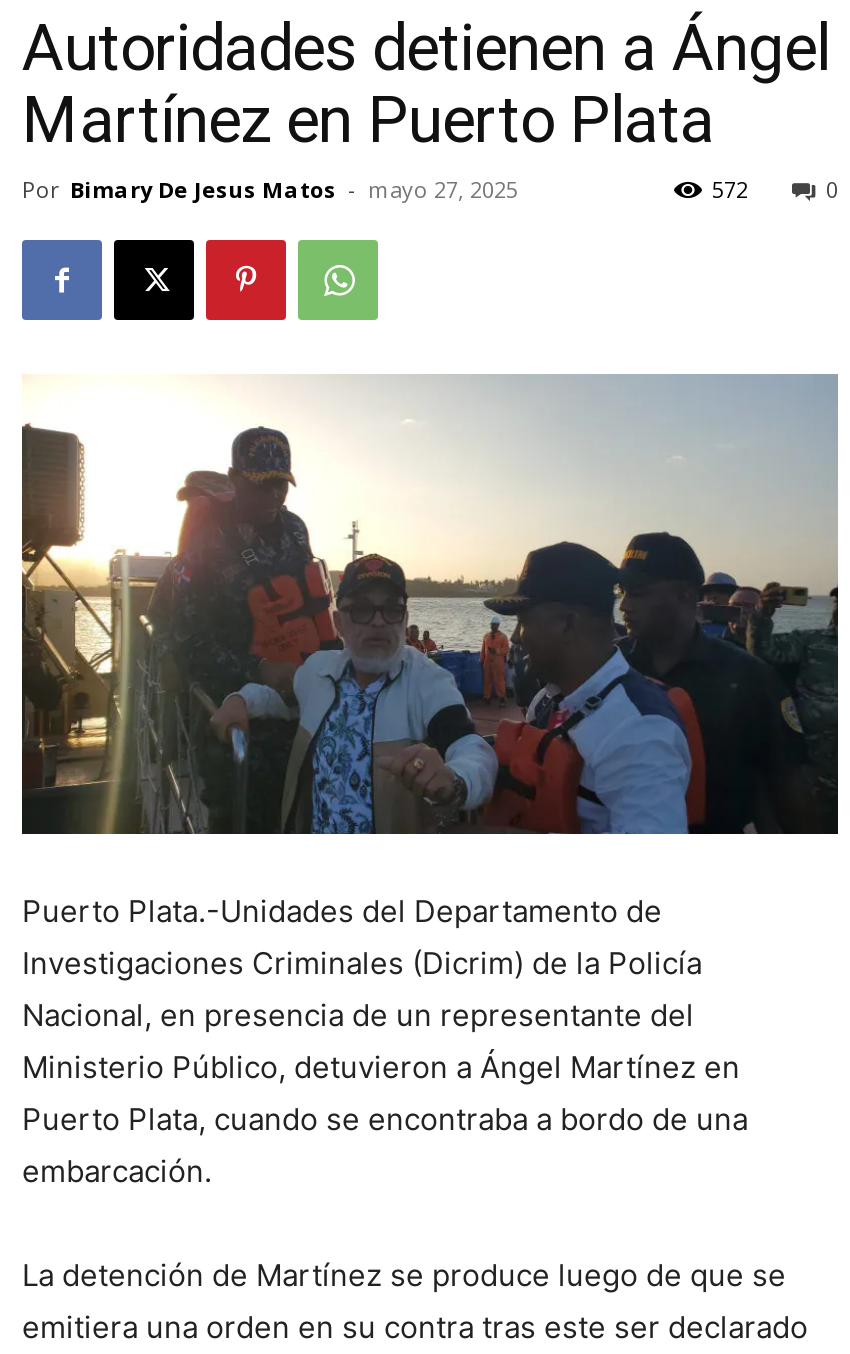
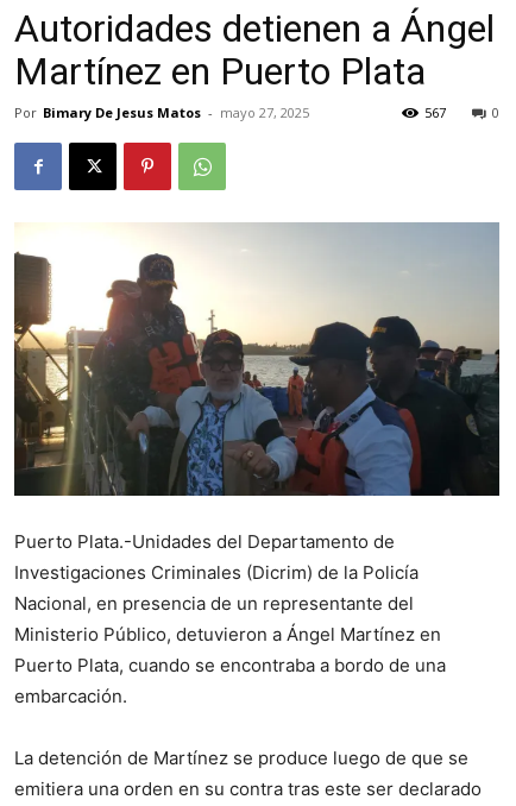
- 572
+ 567
